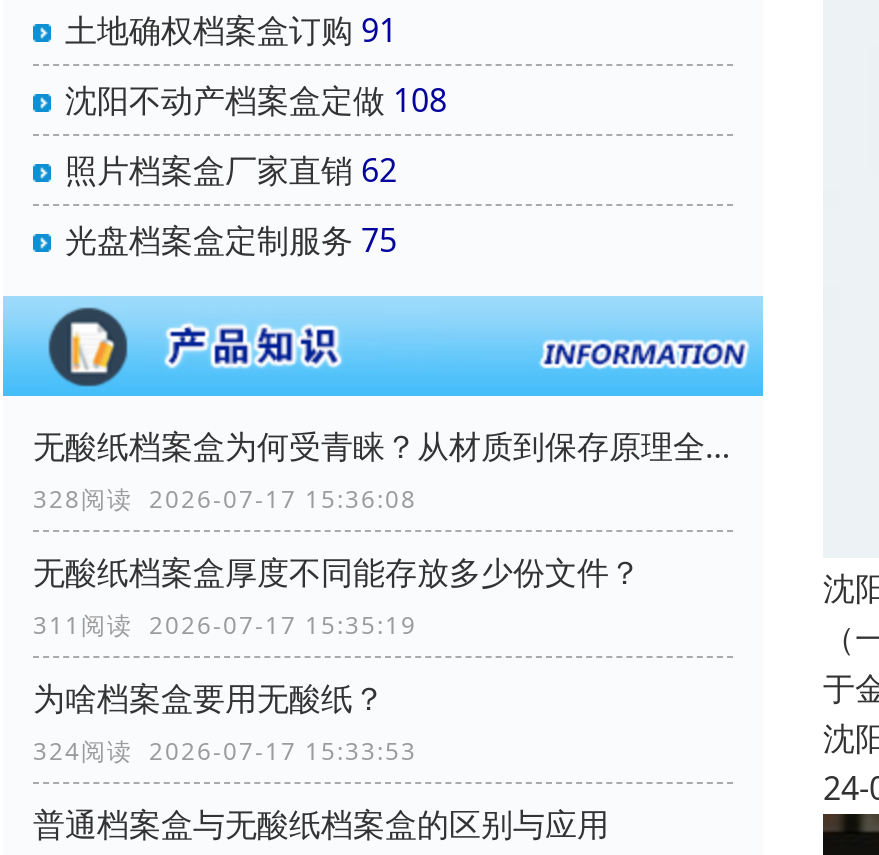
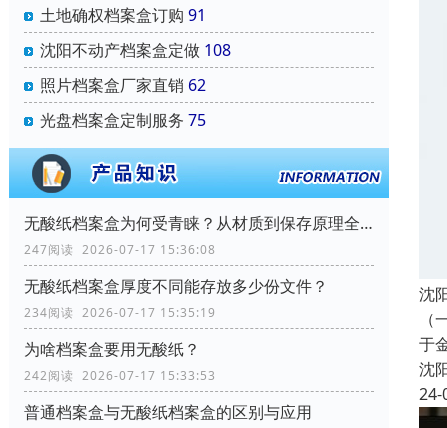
- 328阅读 2026-07-17 15:36:08
+ 247阅读 2026-07-17 15:36:08

- 311阅读 2026-07-17 15:35:19
+ 234阅读 2026-07-17 15:35:19

- 324阅读 2026-07-17 15:33:53
+ 242阅读 2026-07-17 15:33:53
